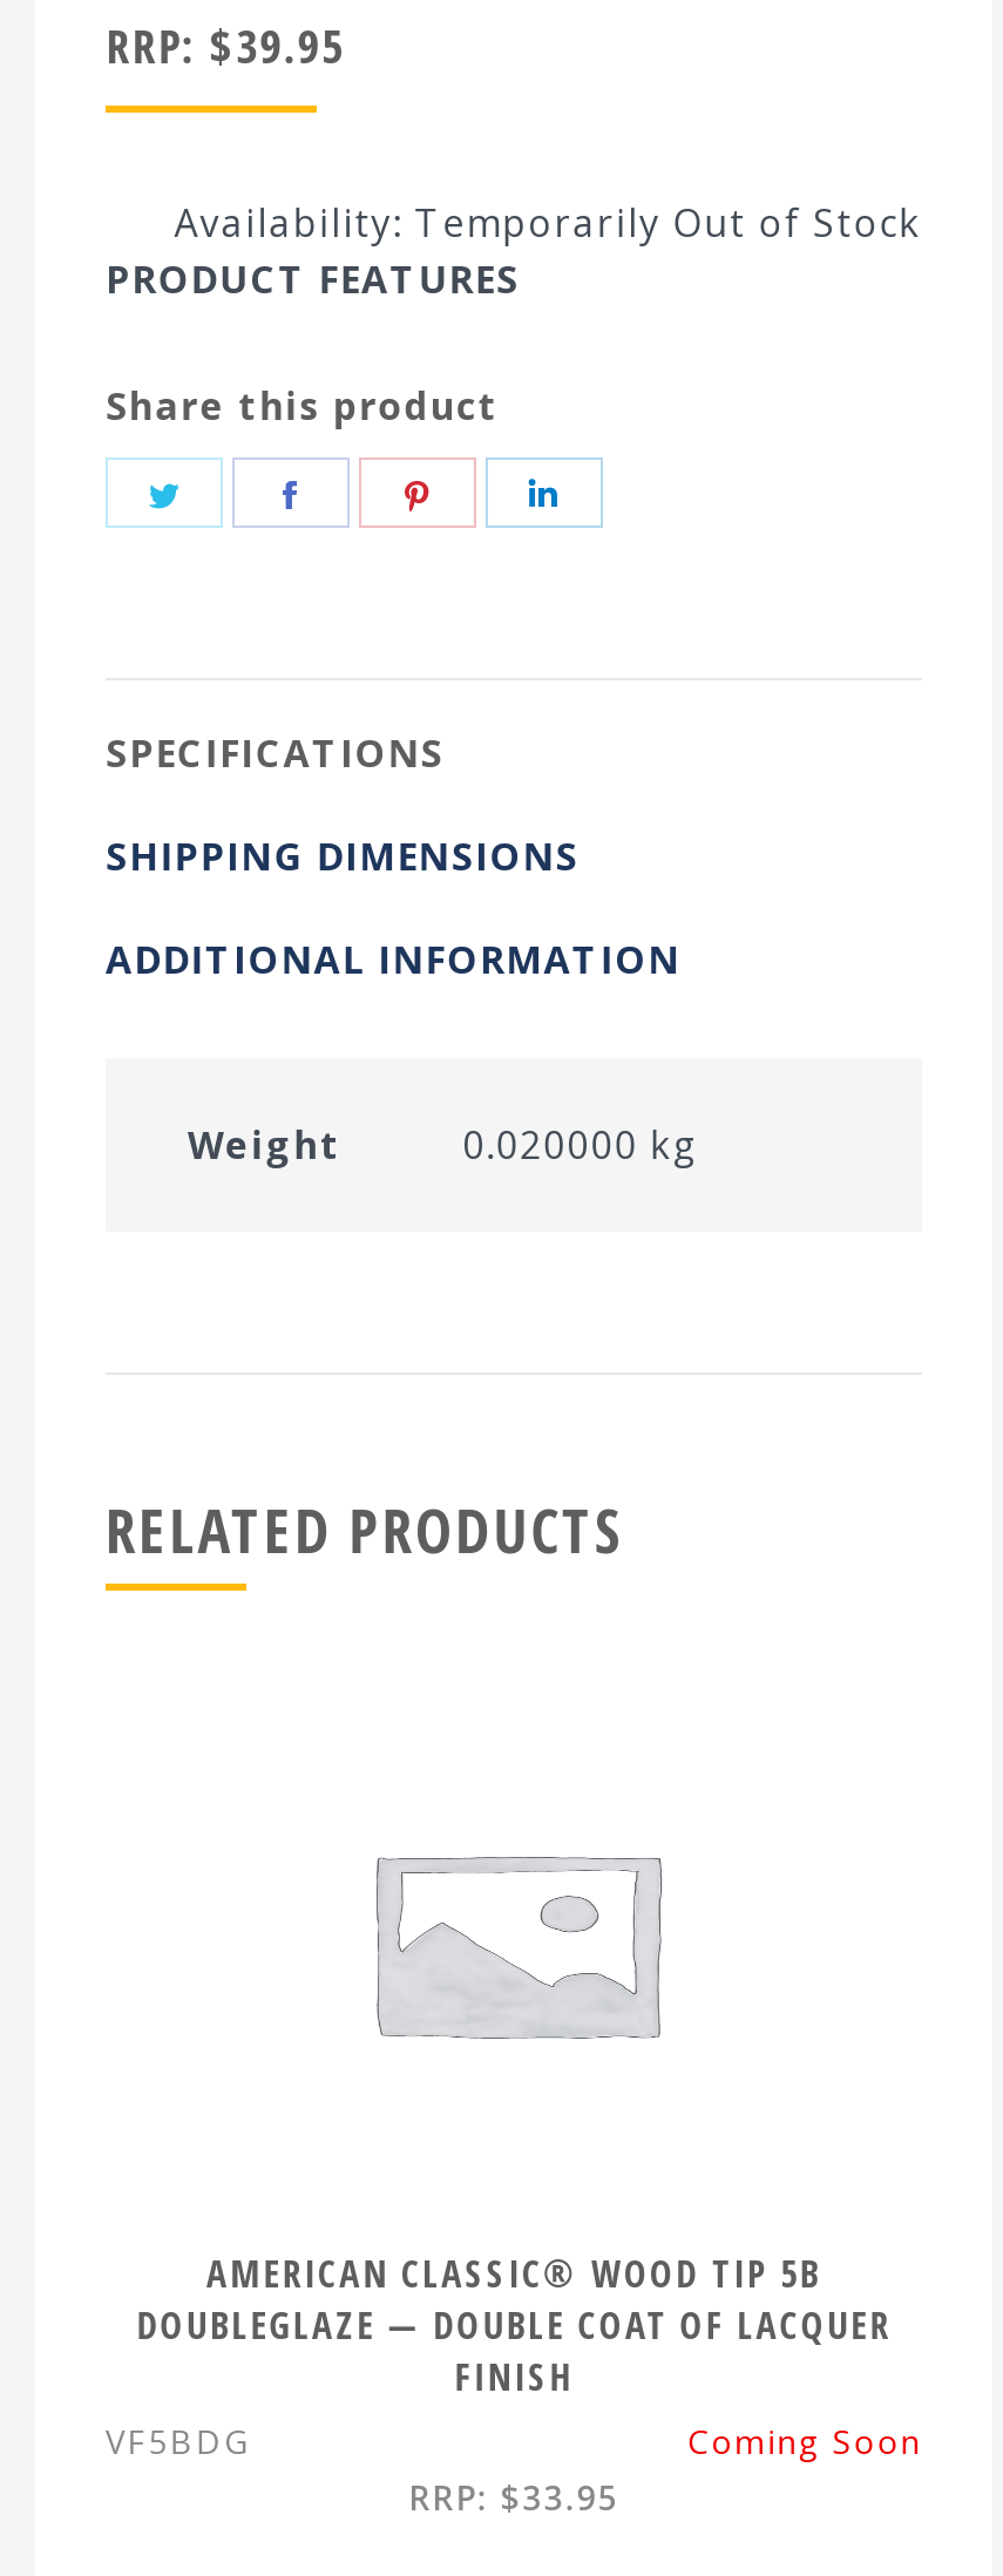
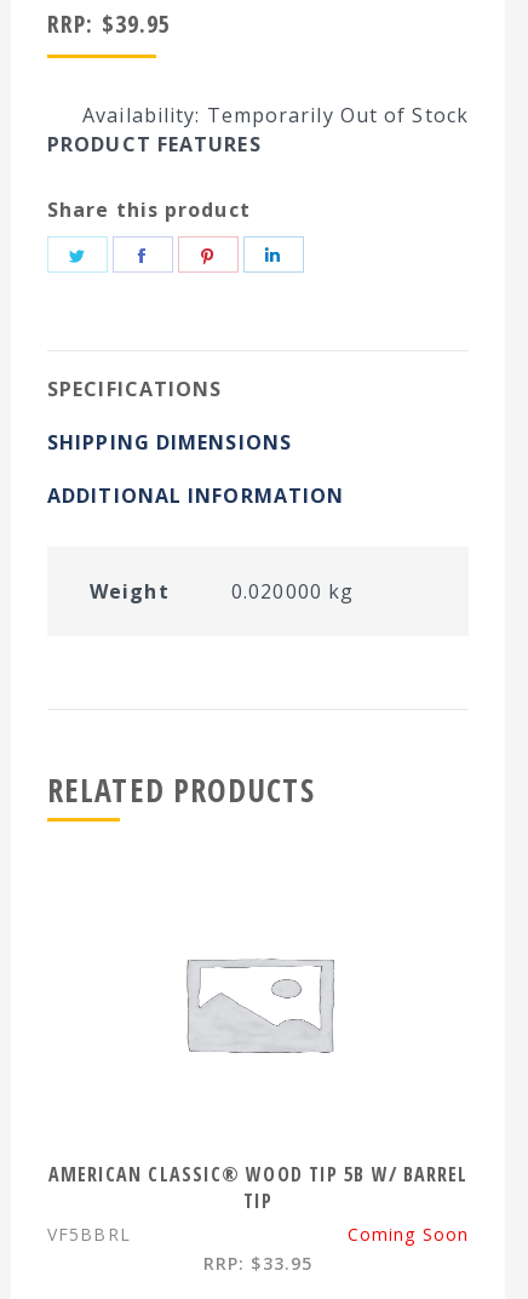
- AMERICAN CLASSIC® WOOD TIP 5B
- DOUBLEGLAZE — DOUBLE COAT OF LACQUER
- FINISH
- VF5BDG
+ AMERICAN CLASSIC® WOOD TIP 5B W/ BARREL
+ TIP
+ VF5BBRL
